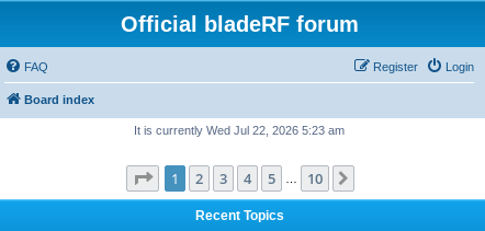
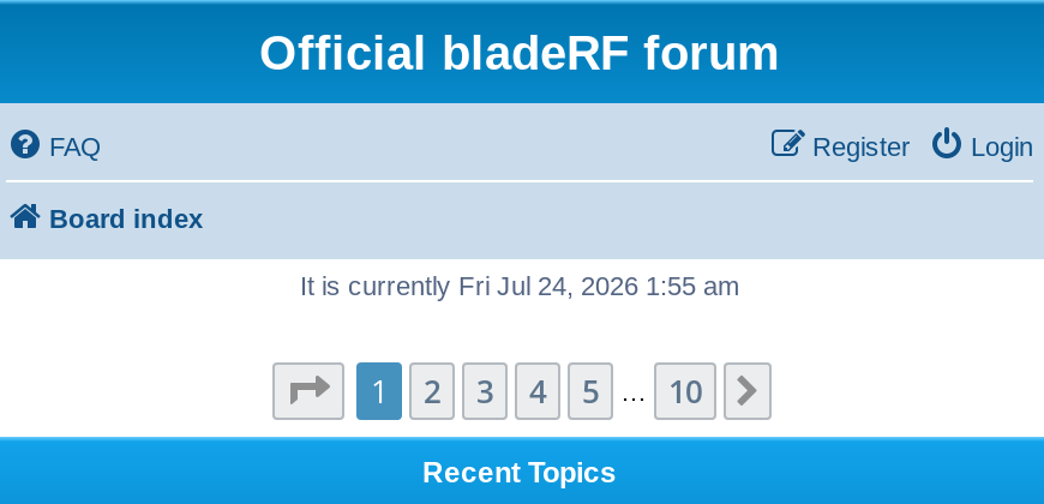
- It is currently Wed Jul 22, 2026 5:23 am
+ It is currently Fri Jul 24, 2026 1:55 am
